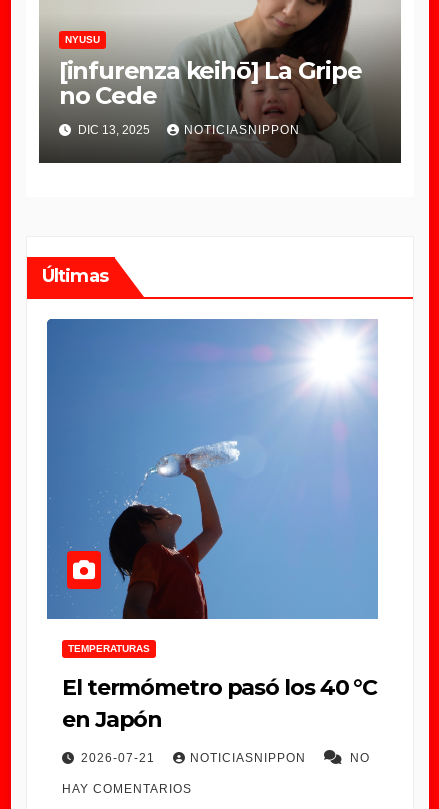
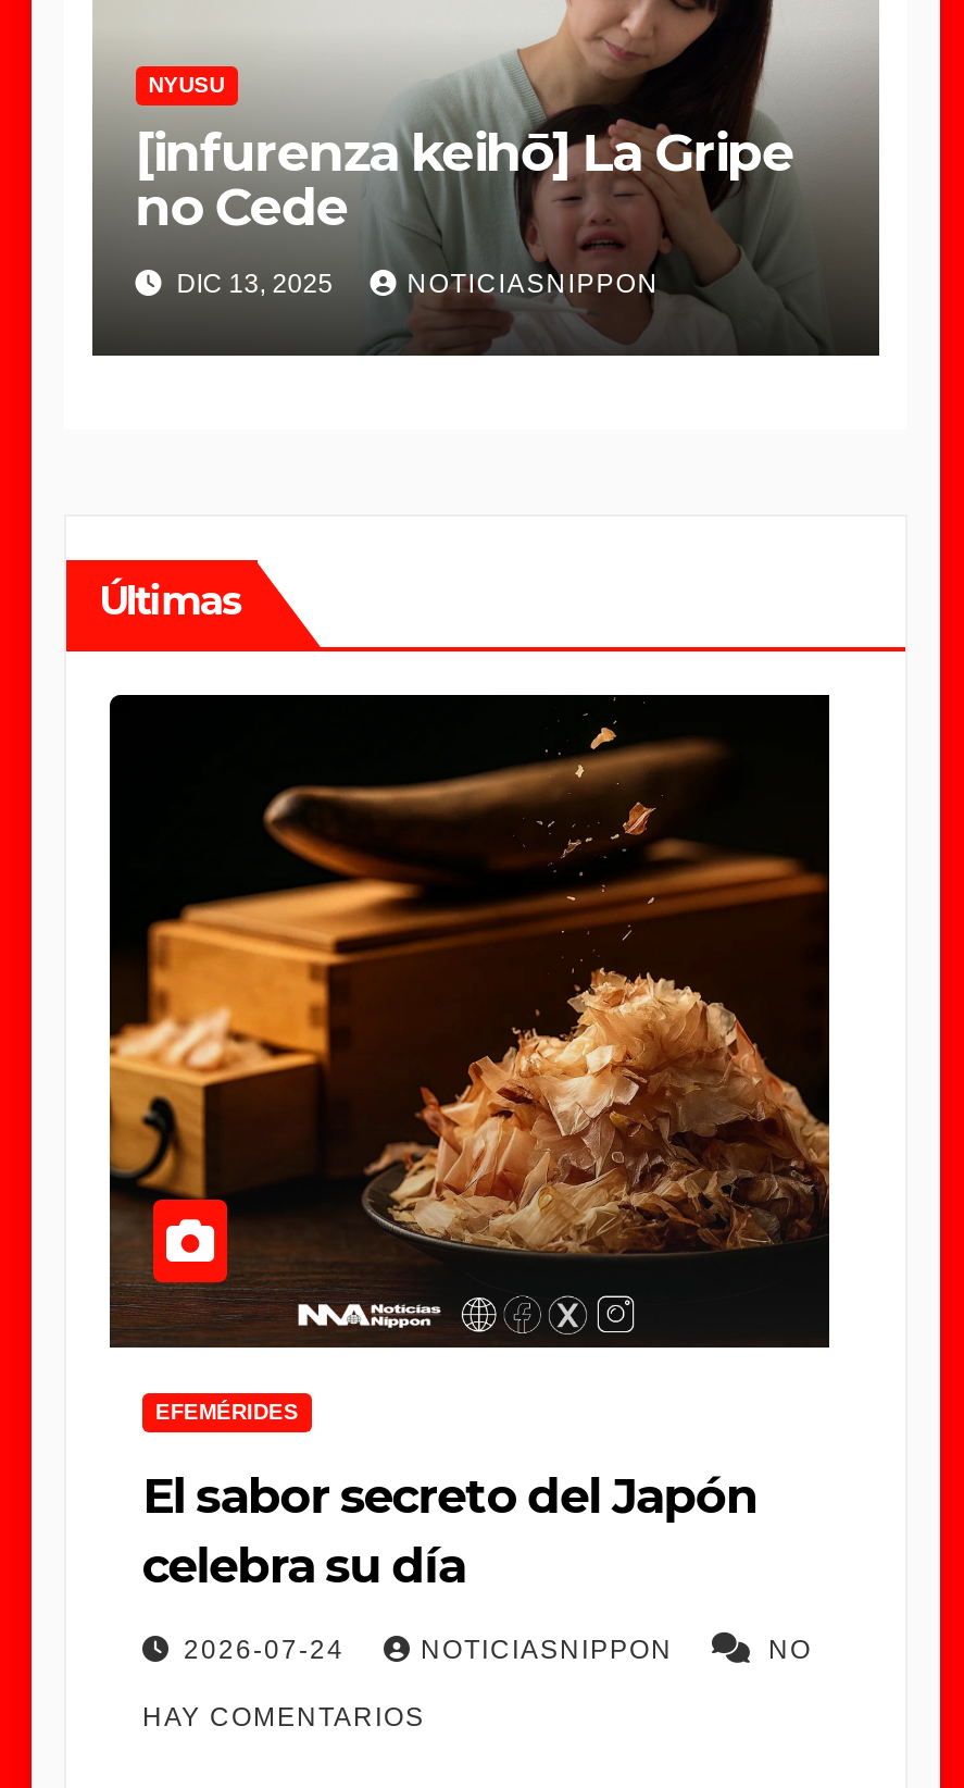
- [image]
- TEMPERATURAS
+ [image]
+ EFEMÉRIDES

- El termómetro pasó los 40 °C
- en Japón
+ El sabor secreto del Japón
+ celebra su día

- 2026-07-21
+ 2026-07-24
